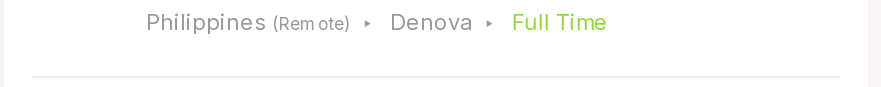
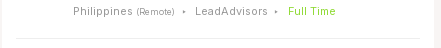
- Denova
+ LeadAdvisors
